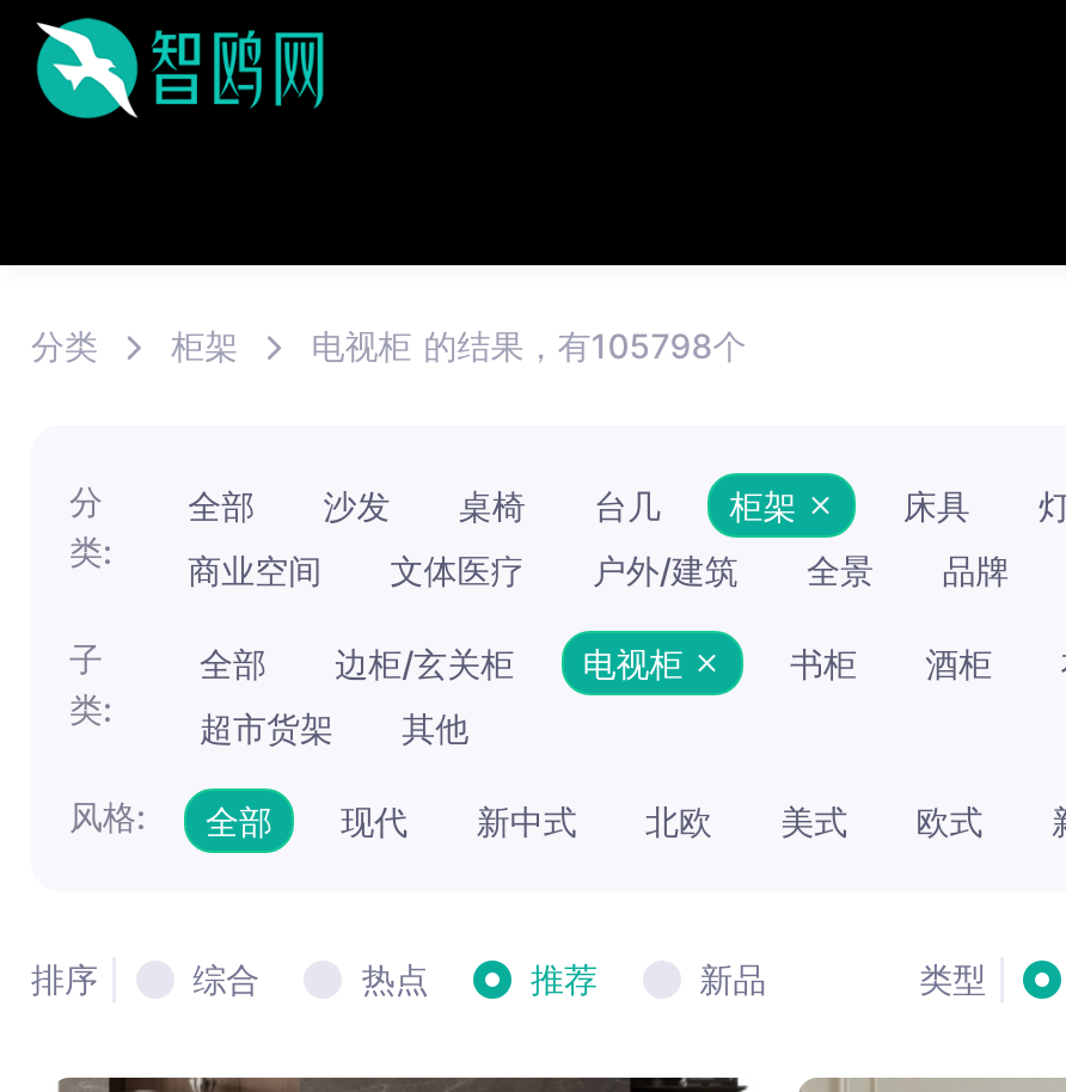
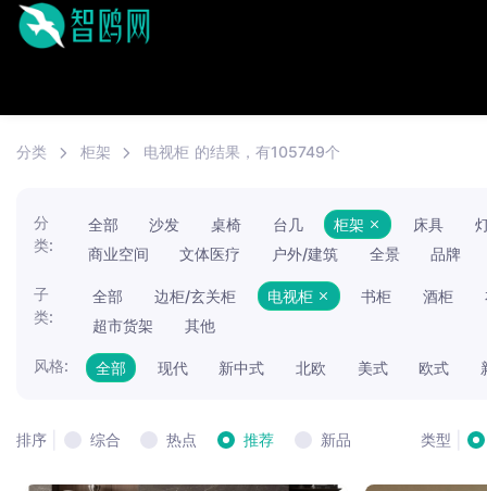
- 电视柜 的结果，有105798个
+ 电视柜 的结果，有105749个
